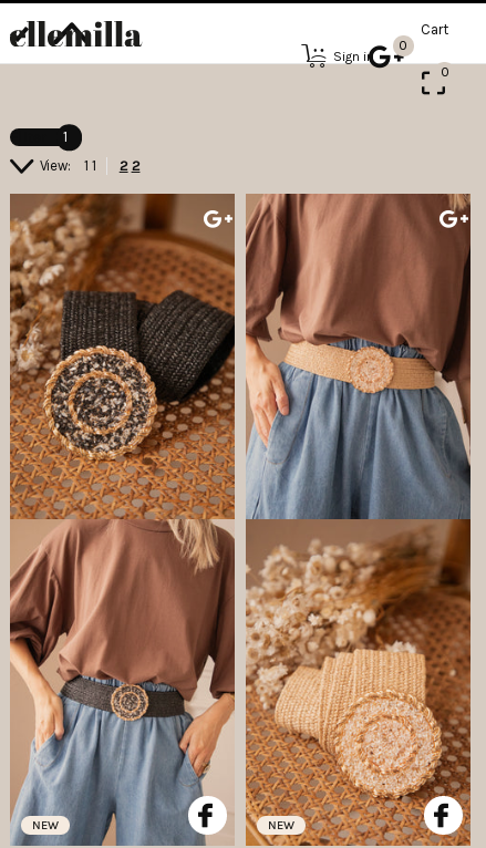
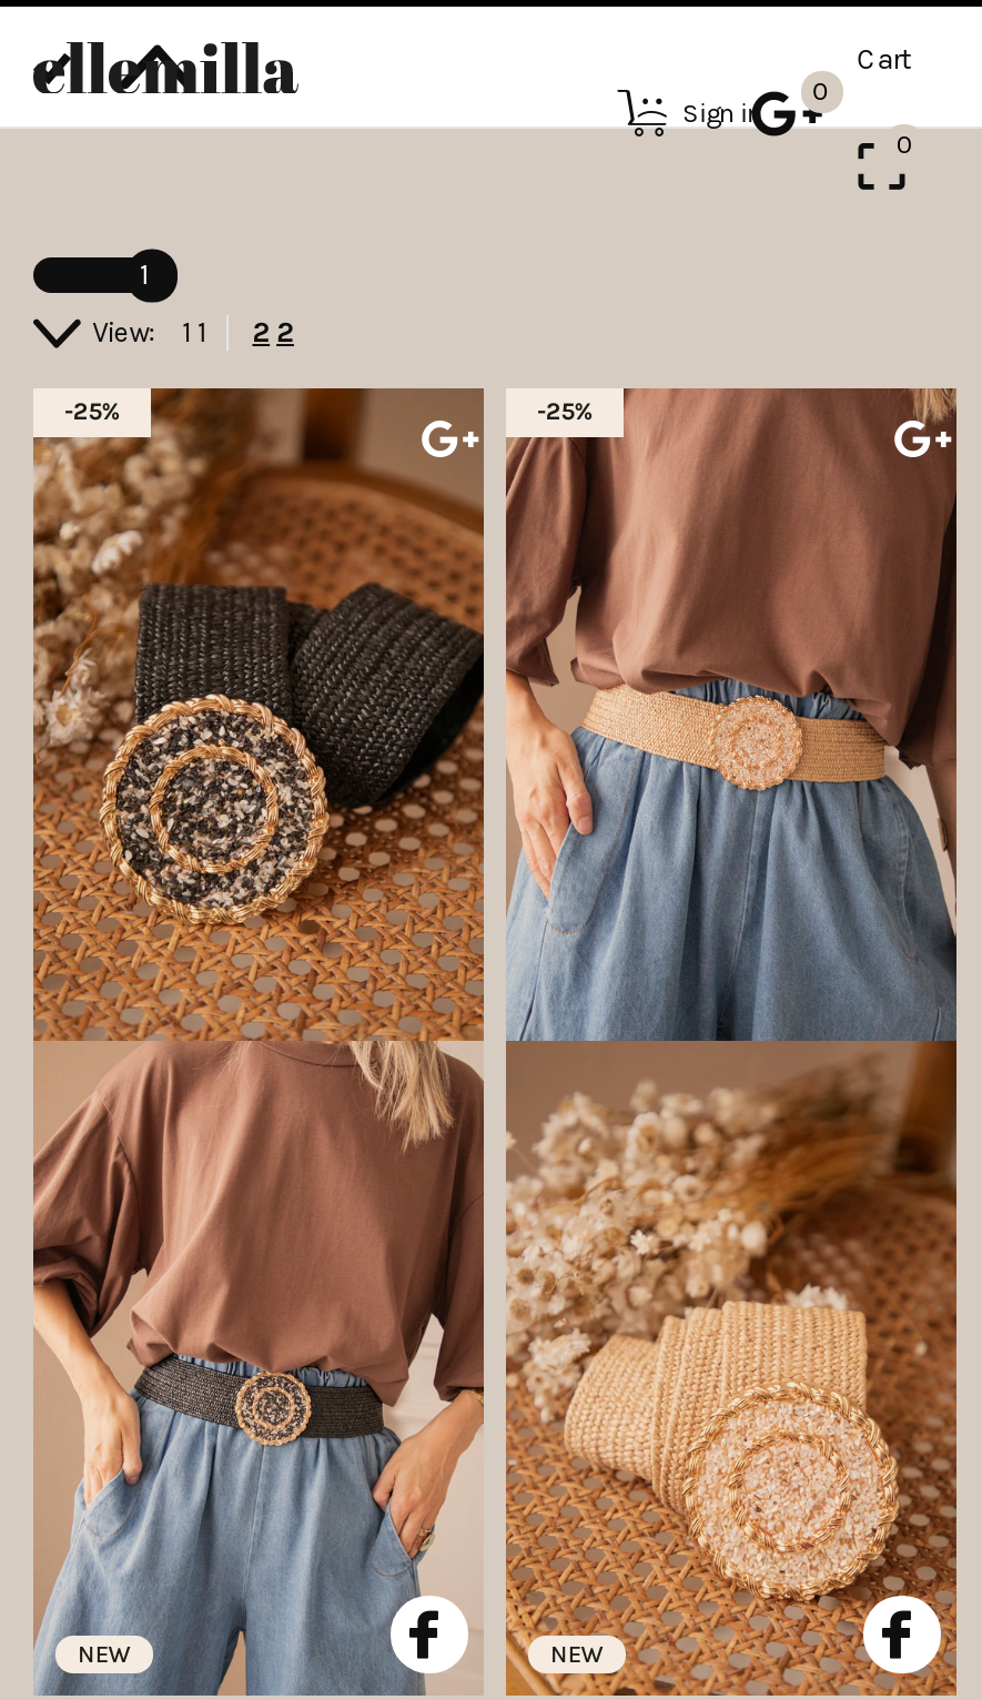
+ -25%

+ -25%
